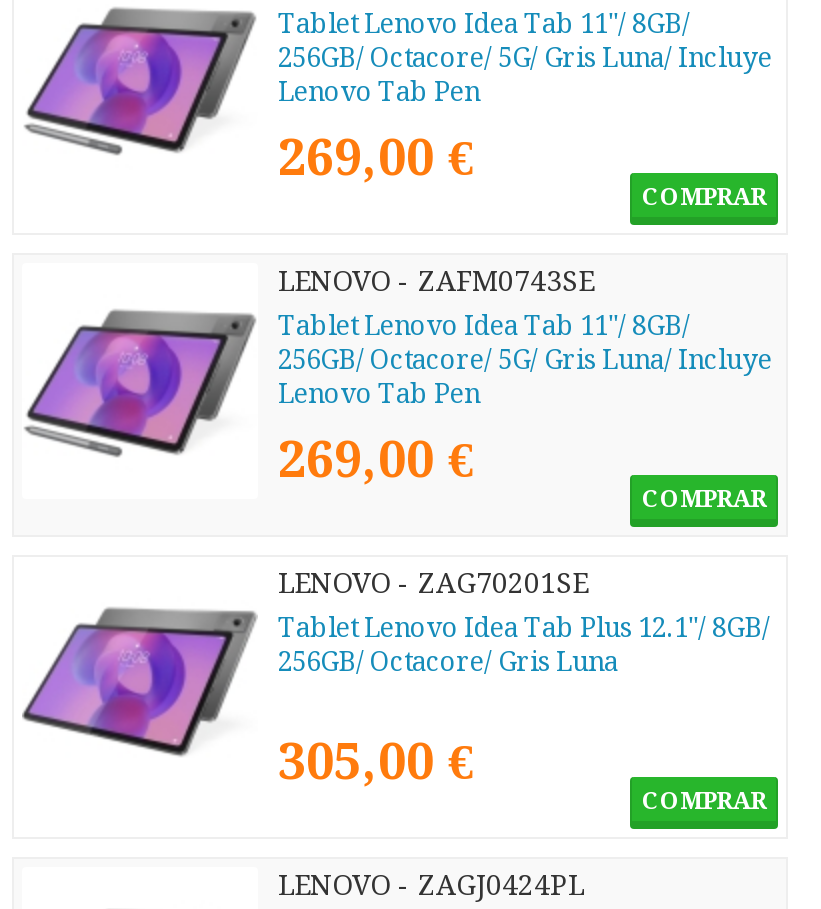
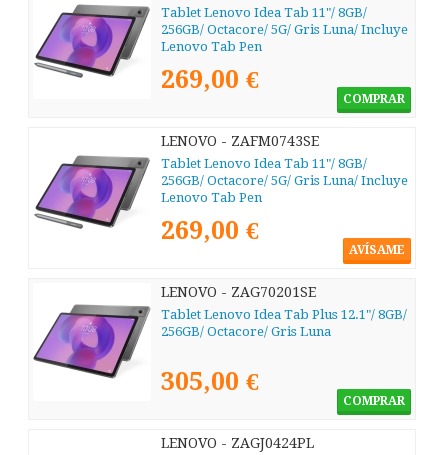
- COMPRAR
+ AVÍSAME
